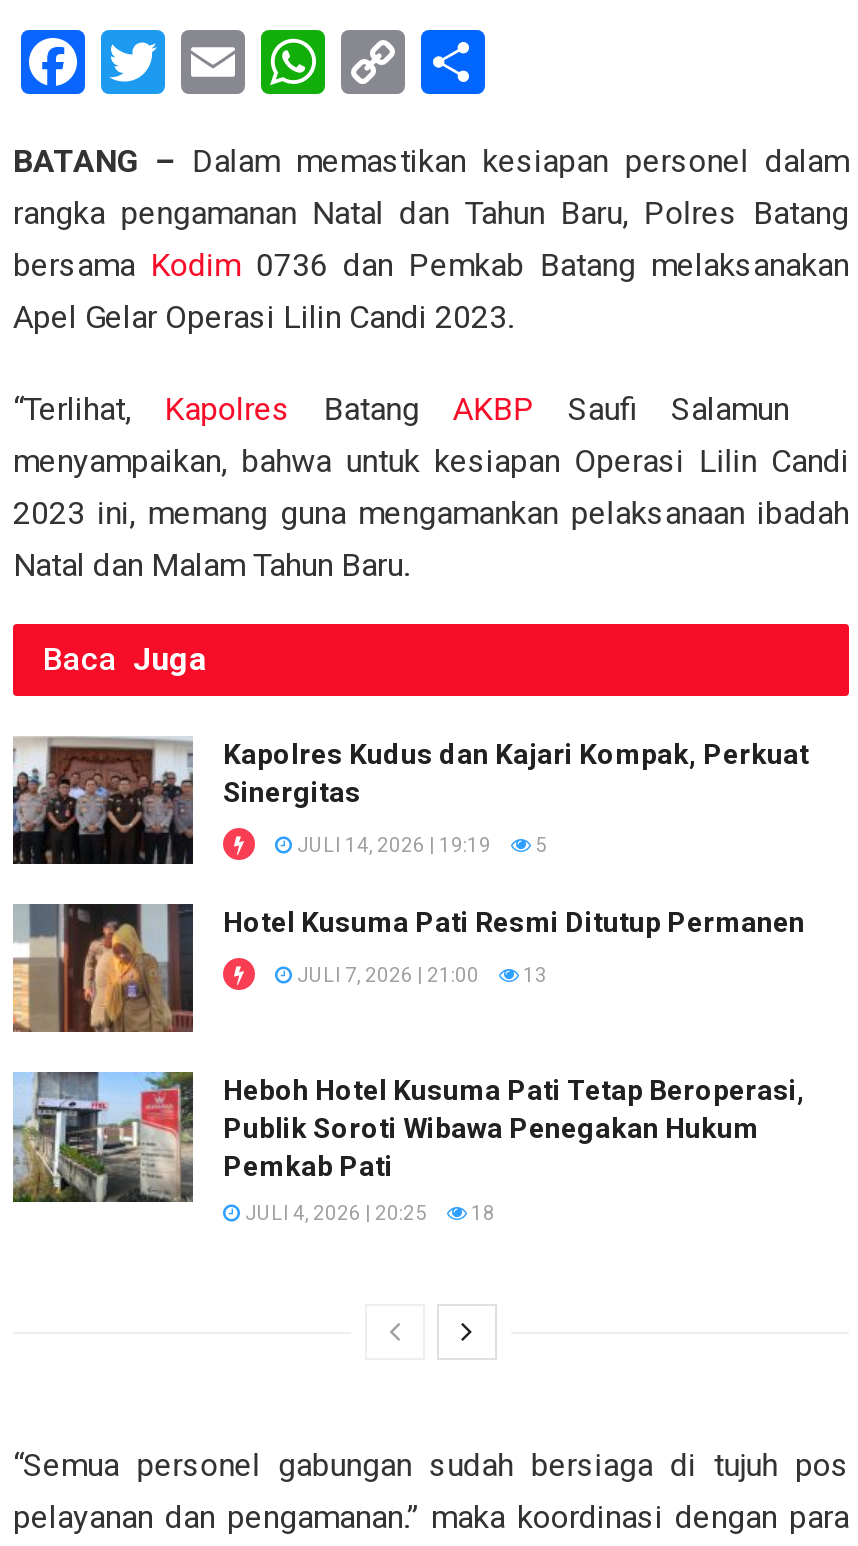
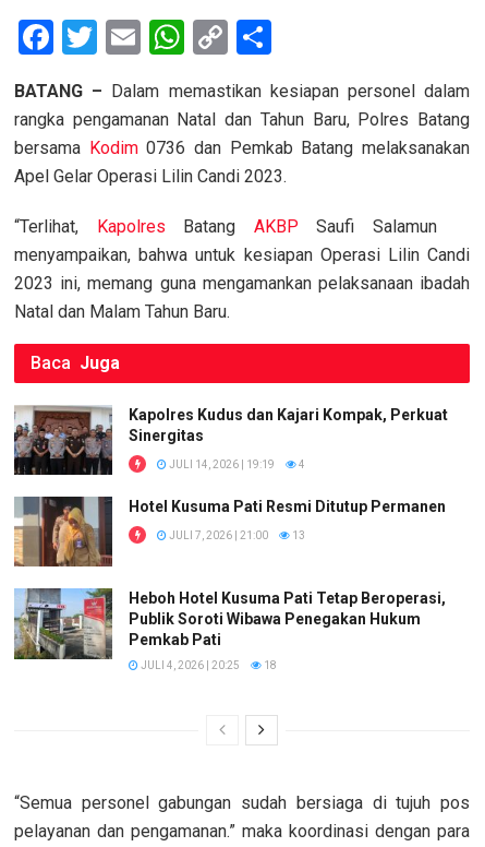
- 5
+ 4
